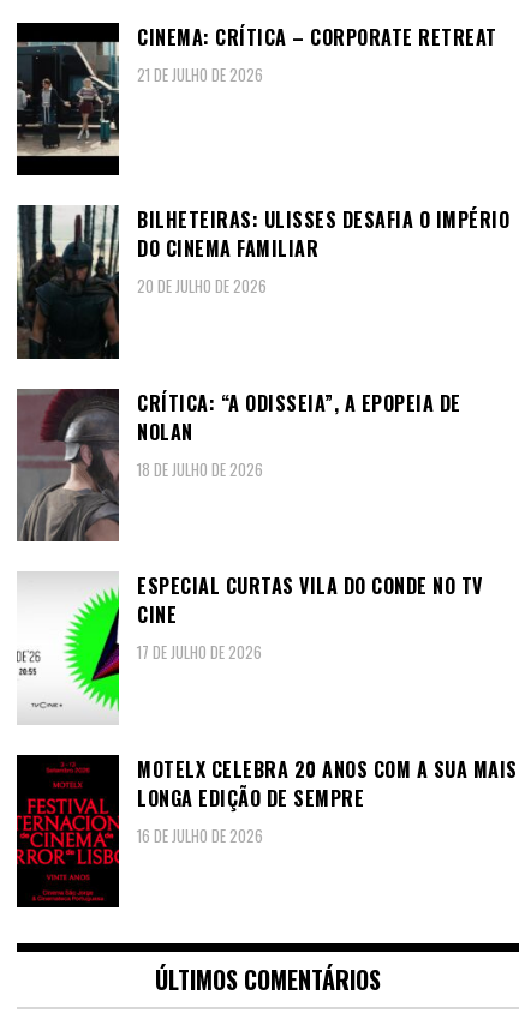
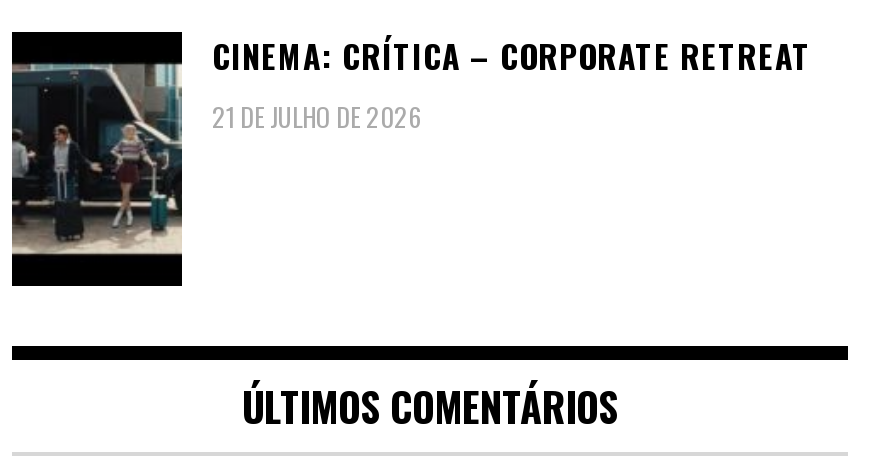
- [image]
- BILHETEIRAS: ULISSES DESAFIA O IMPÉRIO
- DO CINEMA FAMILIAR
- 20 DE JULHO DE 2026

- [image]
- CRÍTICA: “A ODISSEIA”, A EPOPEIA DE
- NOLAN
- 18 DE JULHO DE 2026

- [image]
- ESPECIAL CURTAS VILA DO CONDE NO TV
- CINE
- 17 DE JULHO DE 2026

- [image]
- MOTELX CELEBRA 20 ANOS COM A SUA MAIS
- LONGA EDIÇÃO DE SEMPRE
- 16 DE JULHO DE 2026
